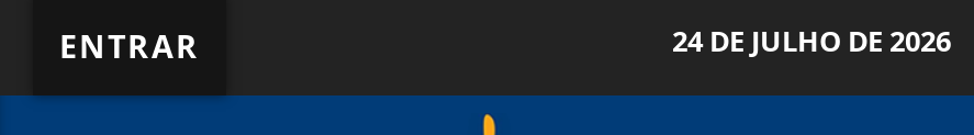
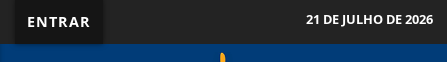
- 24 DE JULHO DE 2026
+ 21 DE JULHO DE 2026
